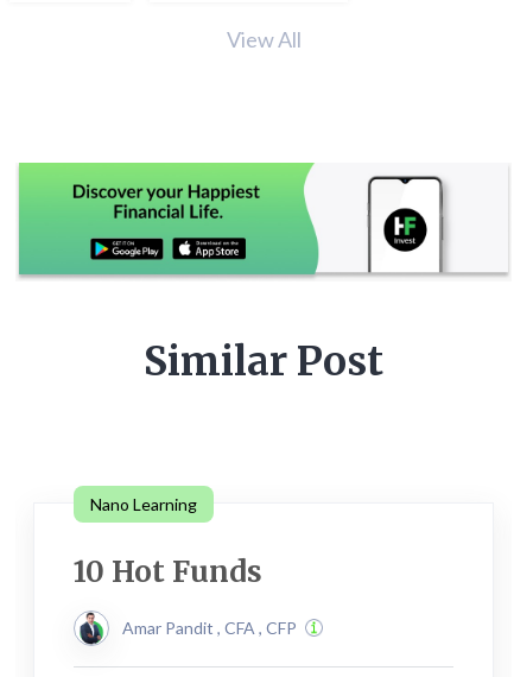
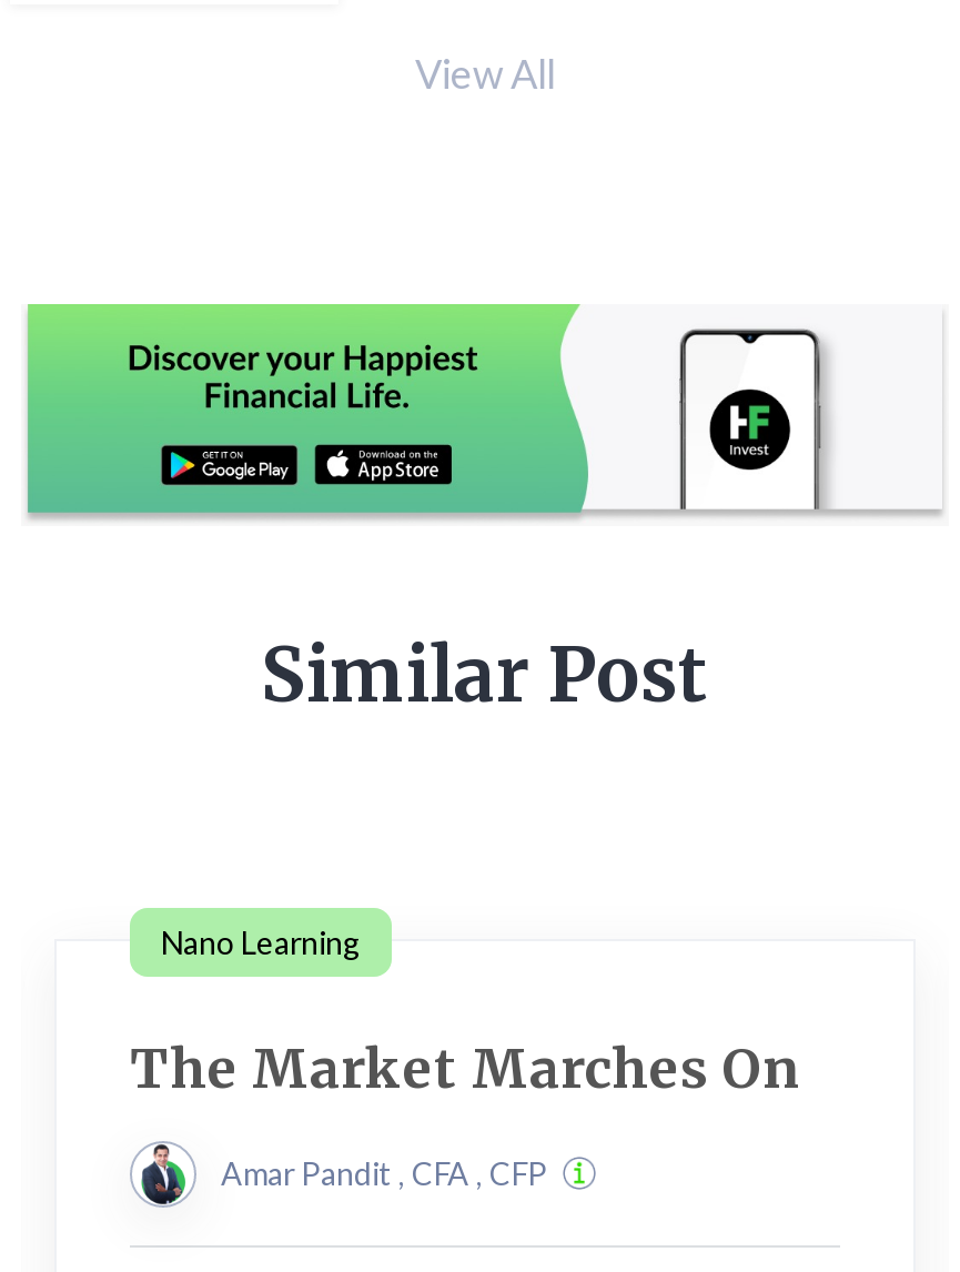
- 10 Hot Funds
+ The Market Marches On
